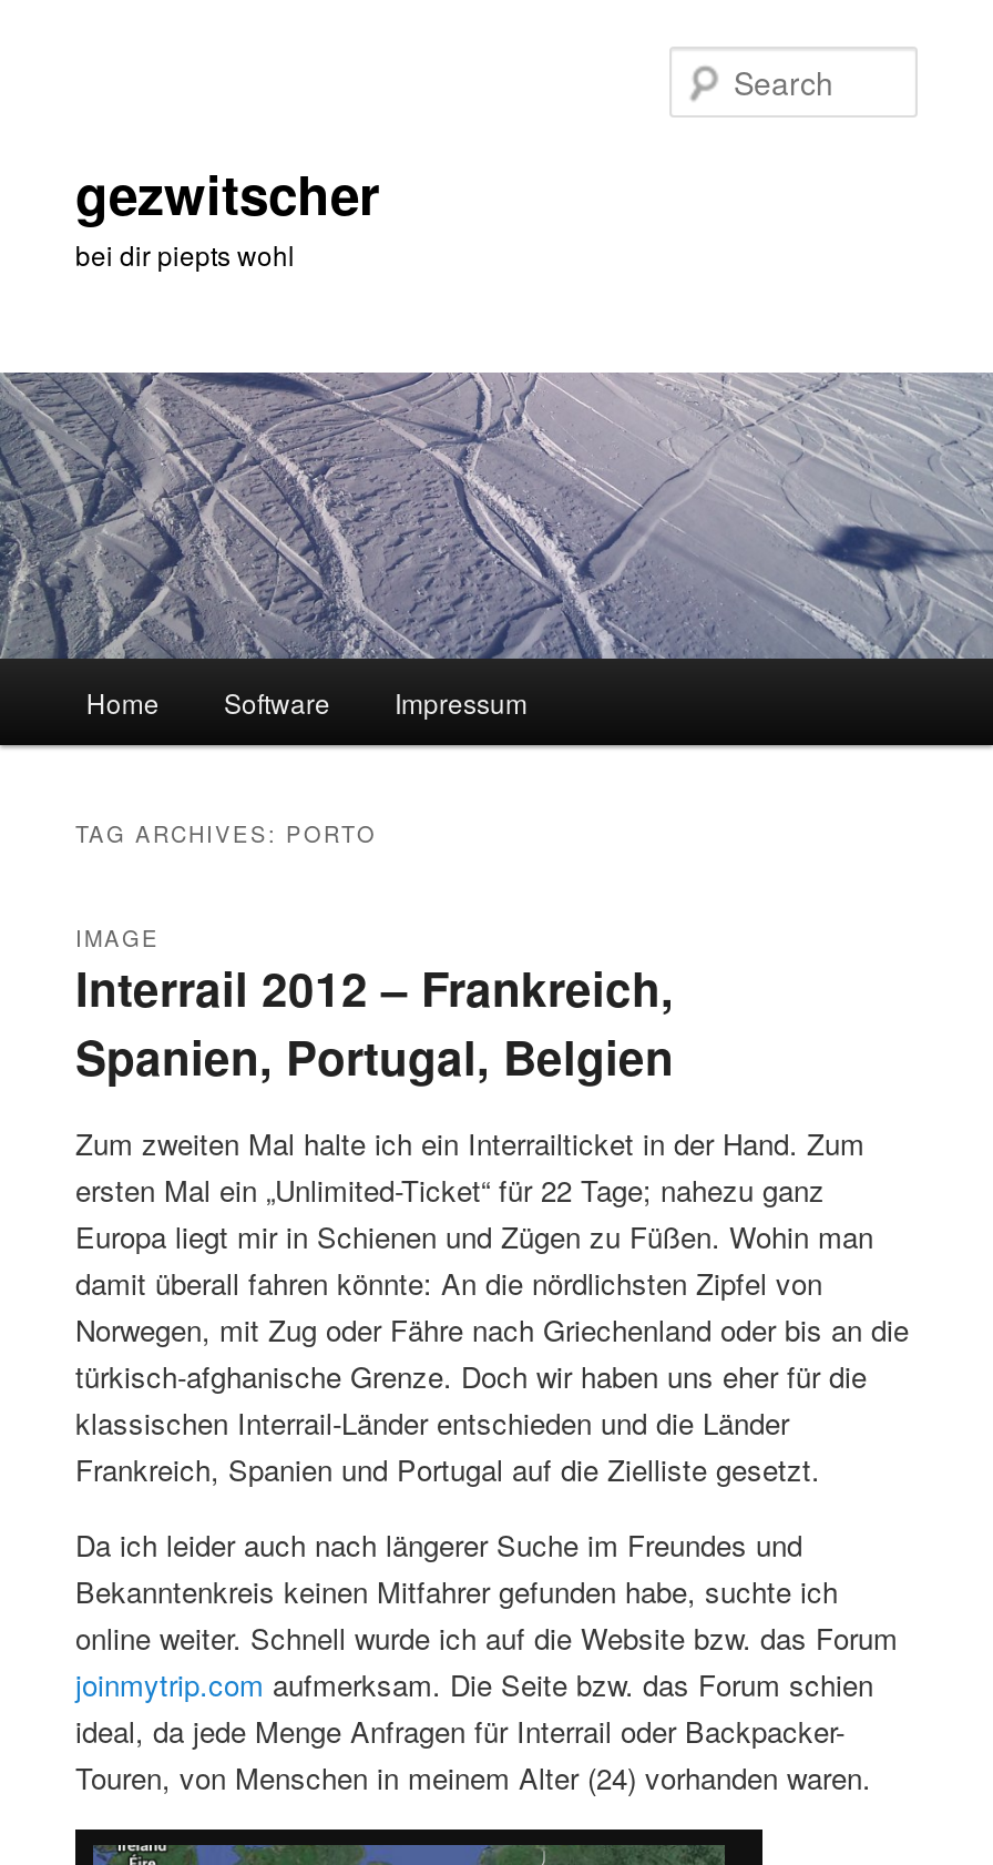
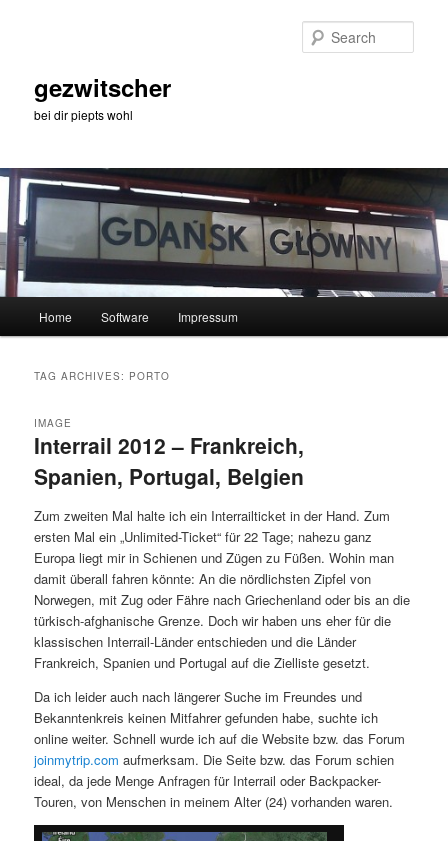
- [image]
+ [image]
